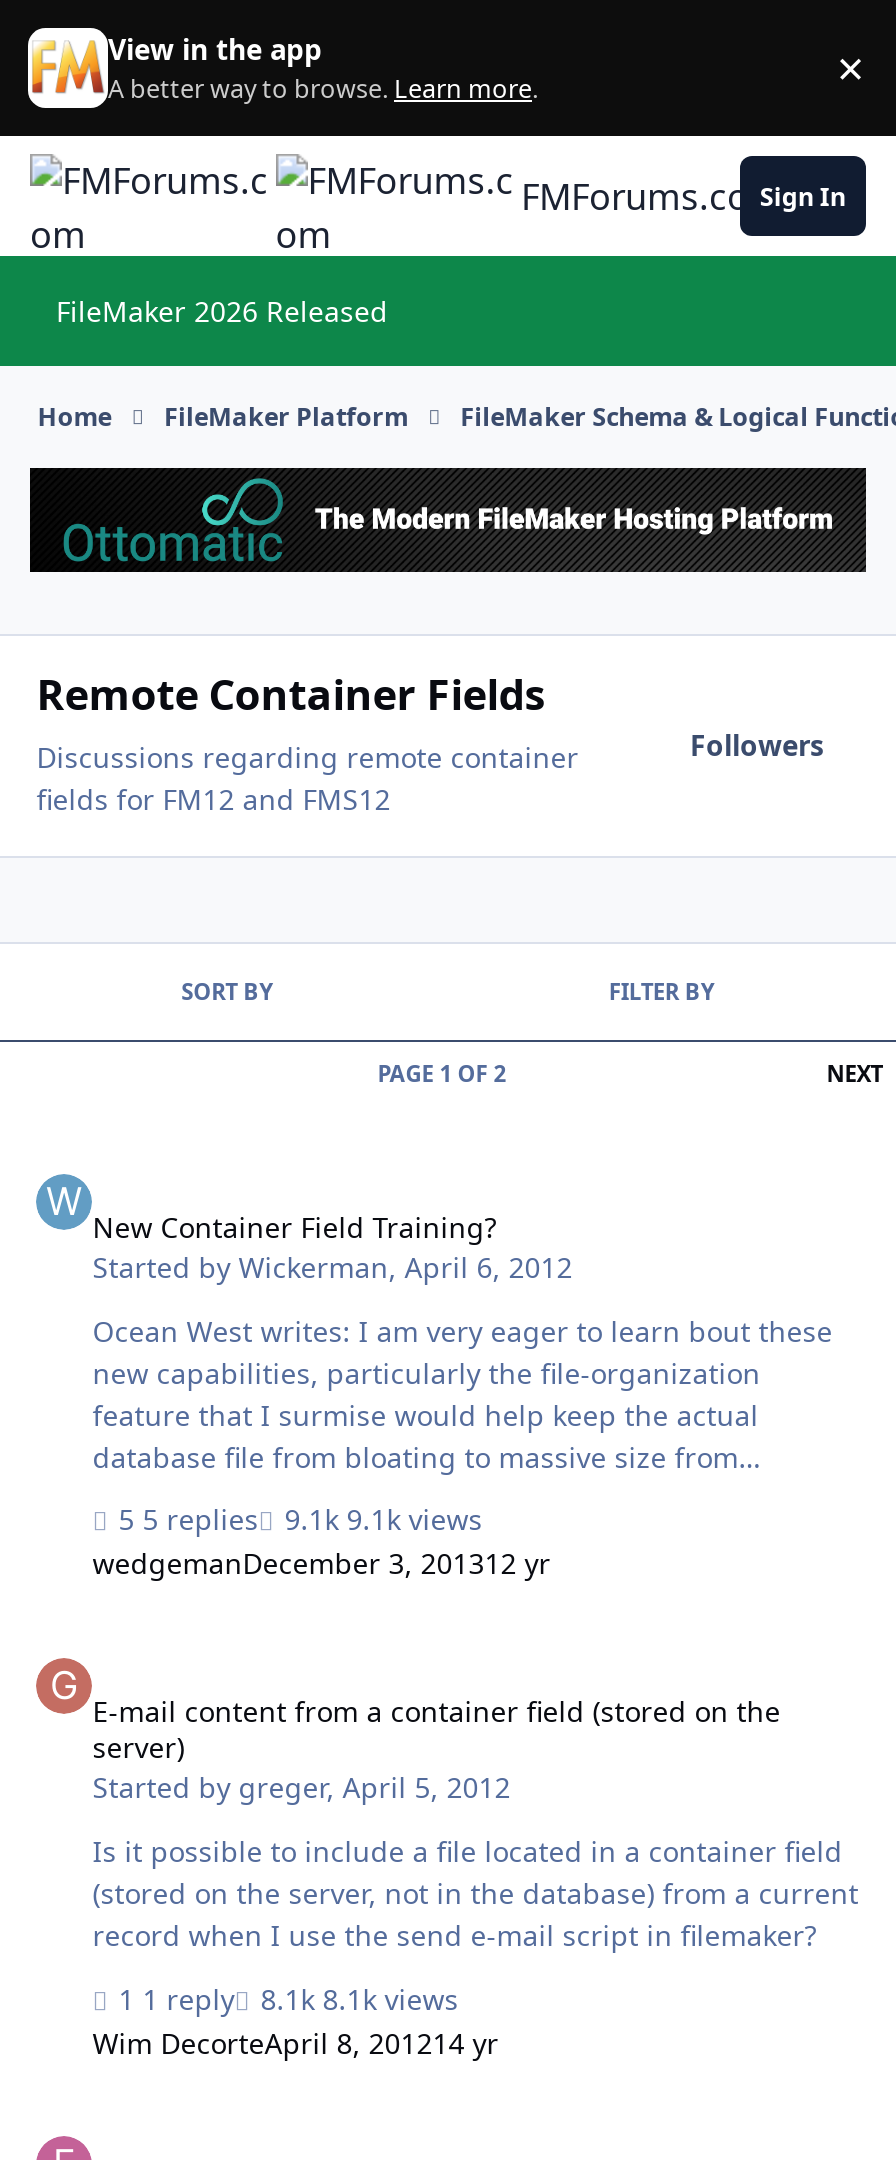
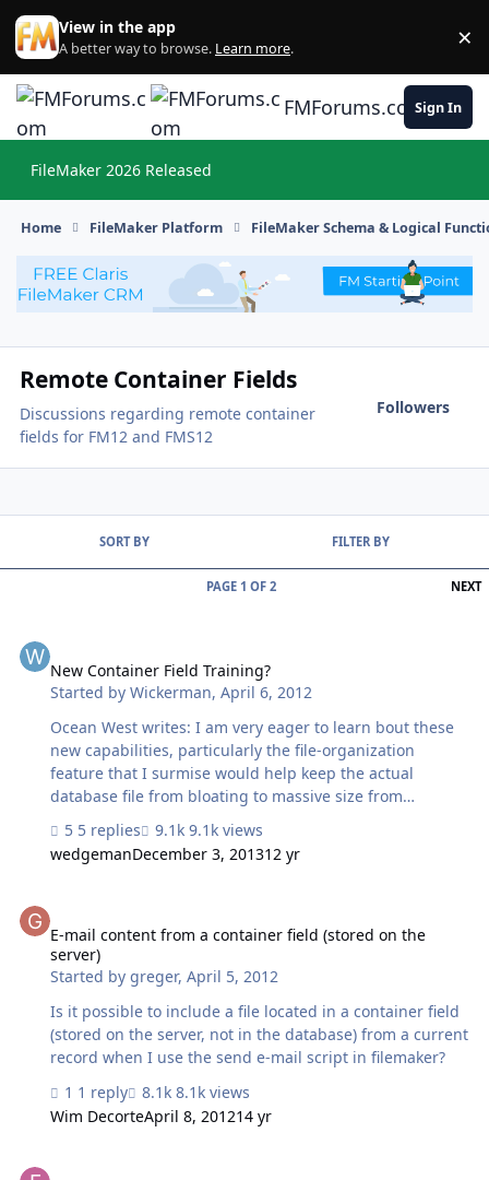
- [image]
+ [image]
